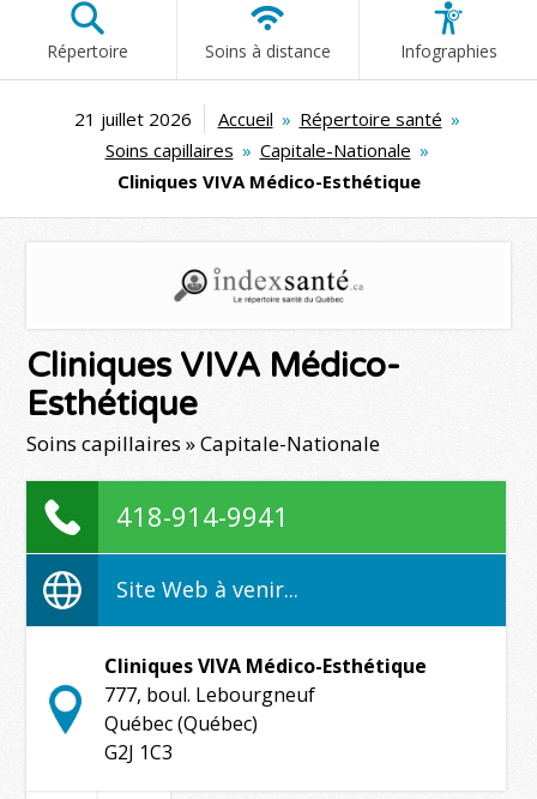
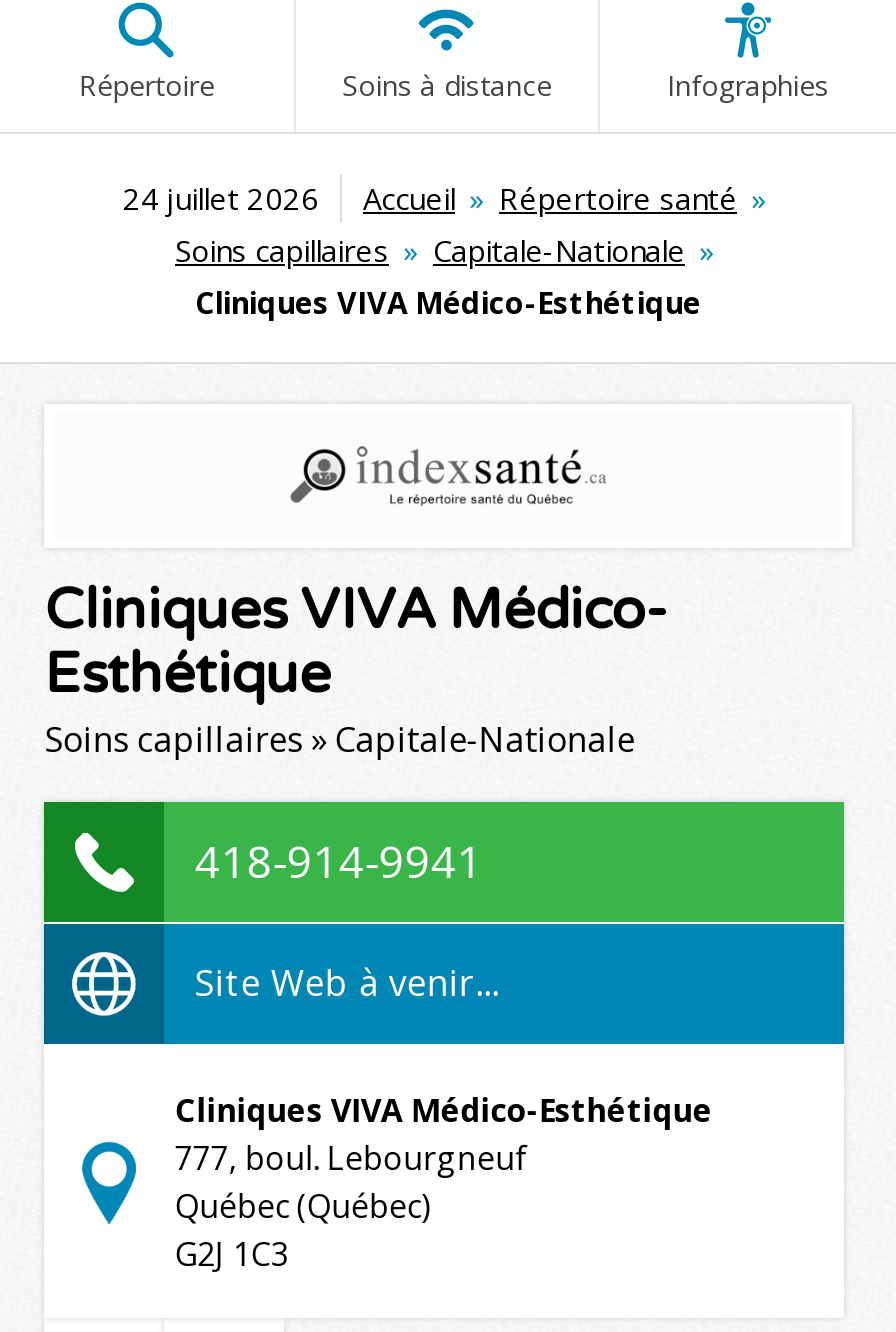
- 21 juillet 2026 Accueil » Répertoire santé »
+ 24 juillet 2026 Accueil » Répertoire santé »
